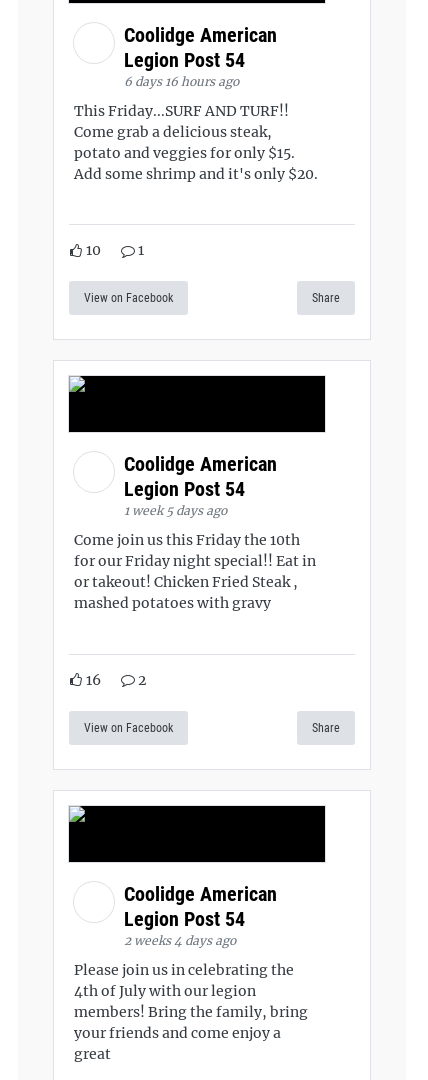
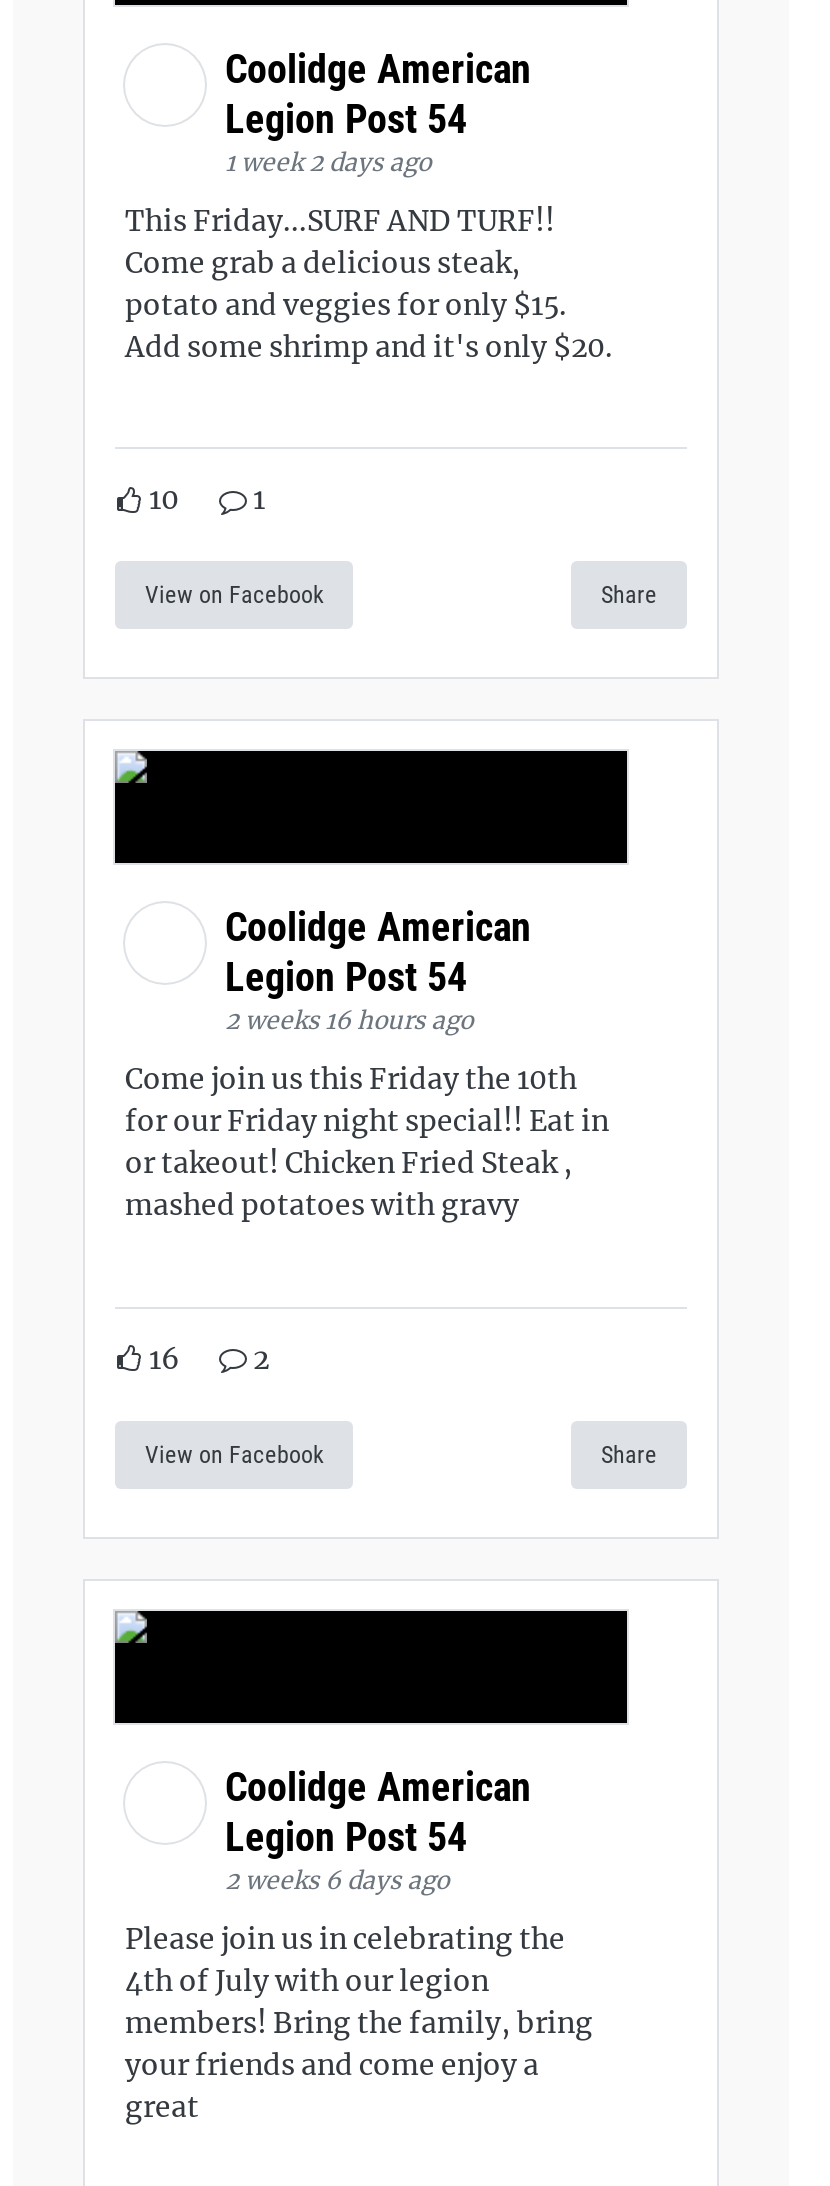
- 6 days 16 hours ago
+ 1 week 2 days ago

- 1 week 5 days ago
+ 2 weeks 16 hours ago

- 2 weeks 4 days ago
+ 2 weeks 6 days ago
